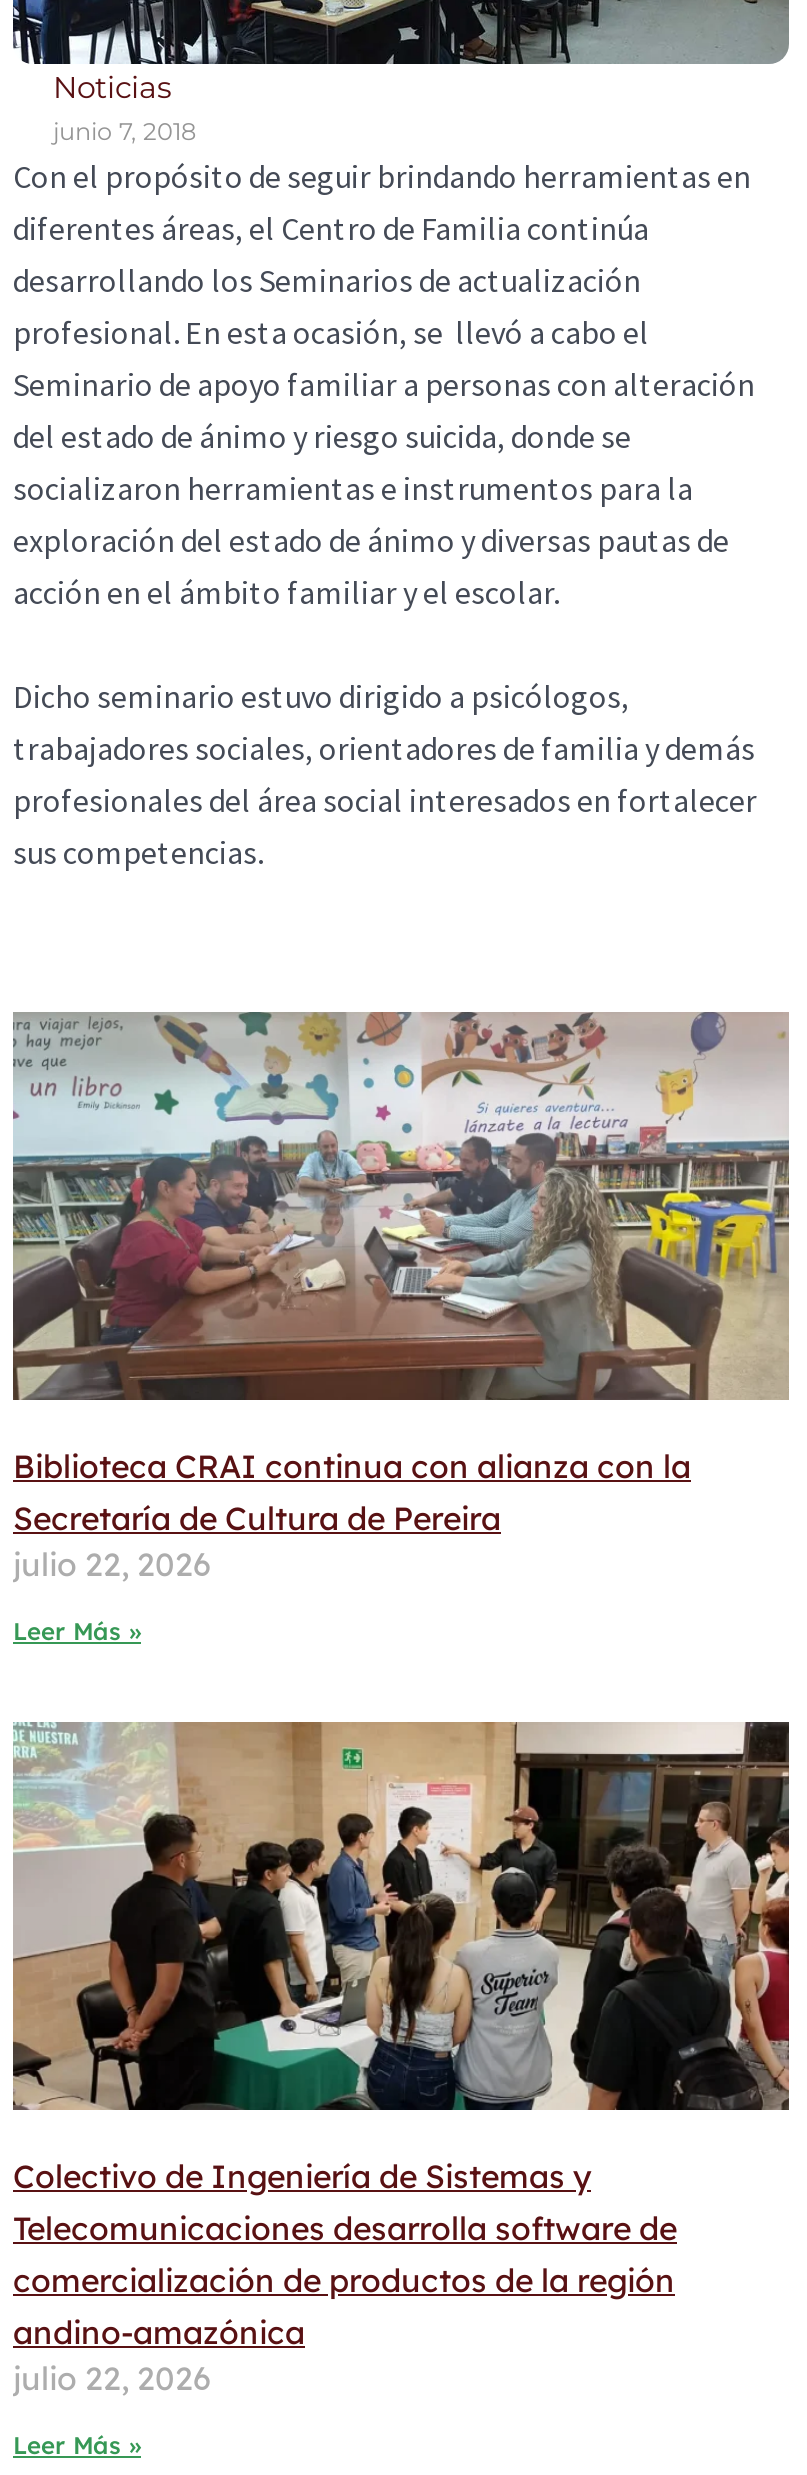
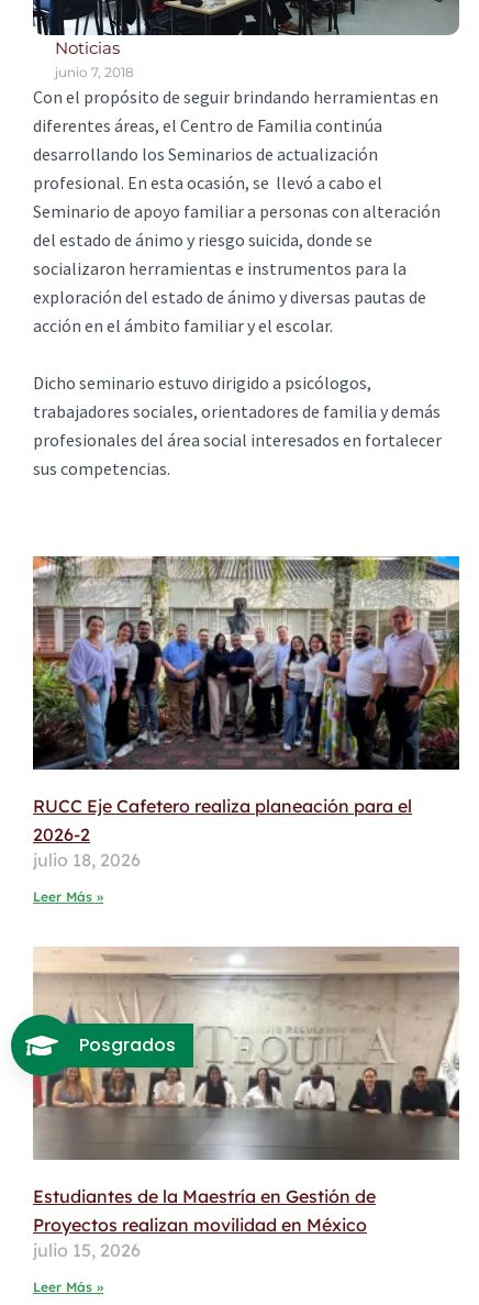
- [image]
- Biblioteca CRAI continua con alianza con la
- Secretaría de Cultura de Pereira
- julio 22, 2026
+ [image]
+ RUCC Eje Cafetero realiza planeación para el
+ 2026-2
+ julio 18, 2026

+ Posgrados

- [image]
- Colectivo de Ingeniería de Sistemas y
- Telecomunicaciones desarrolla software de
- comercialización de productos de la región
- andino-amazónica
- julio 22, 2026
+ [image]
+ Estudiantes de la Maestría en Gestión de
+ Proyectos realizan movilidad en México
+ julio 15, 2026
